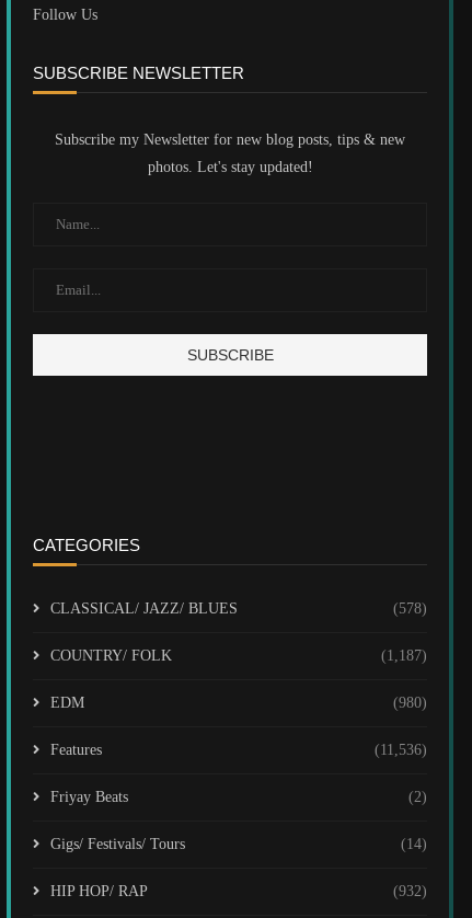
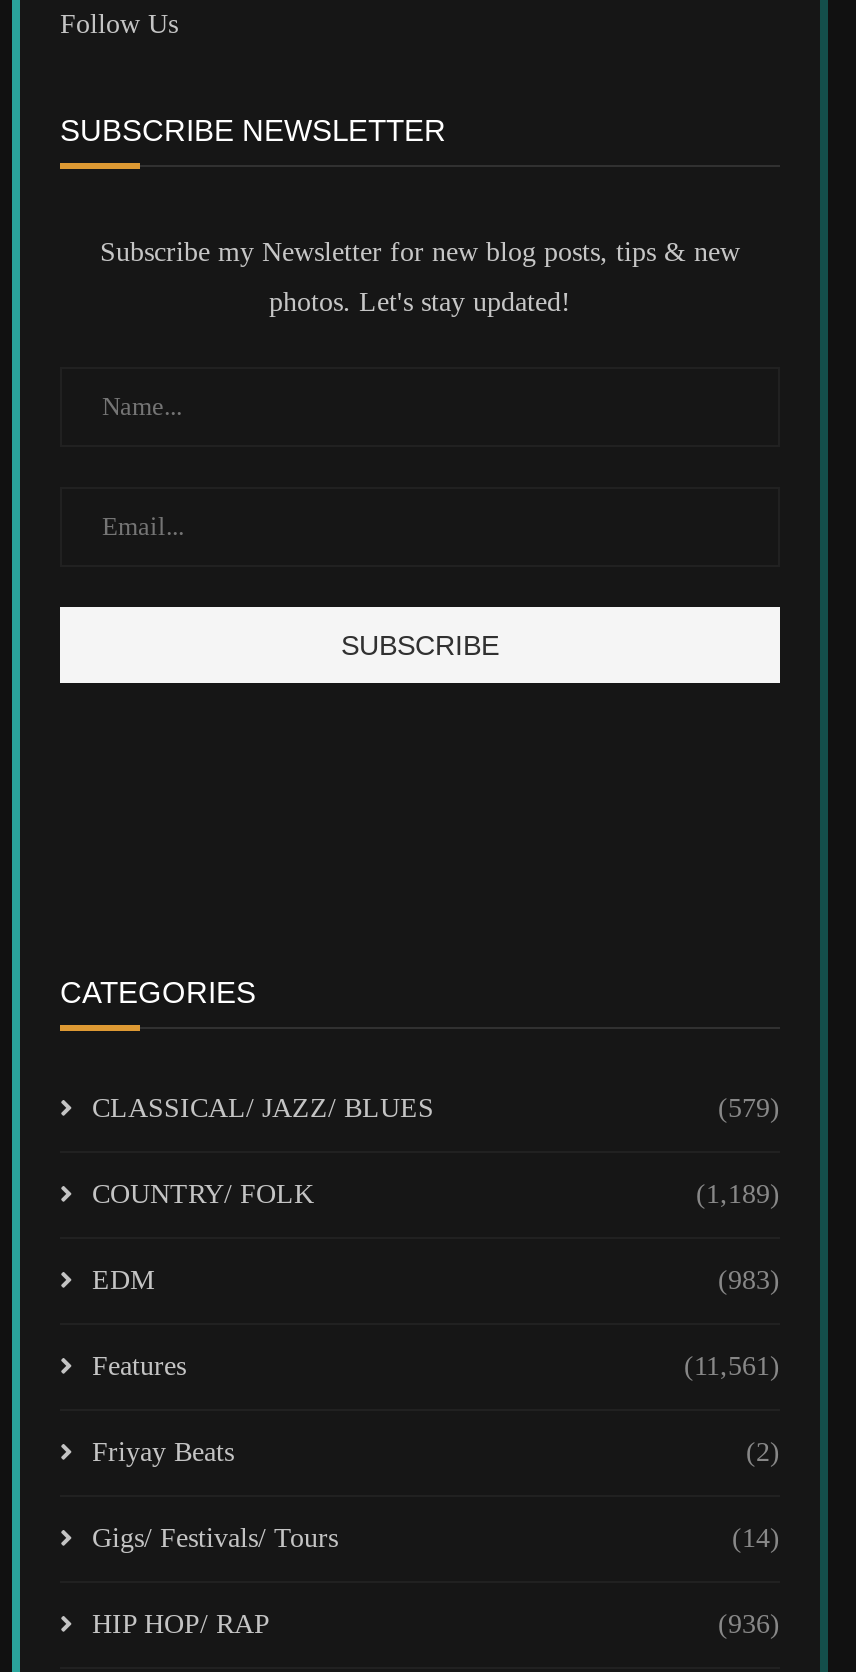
- (578)
+ (579)

- (1,187)
+ (1,189)

- (980)
+ (983)

- (11,536)
+ (11,561)

- (932)
+ (936)
